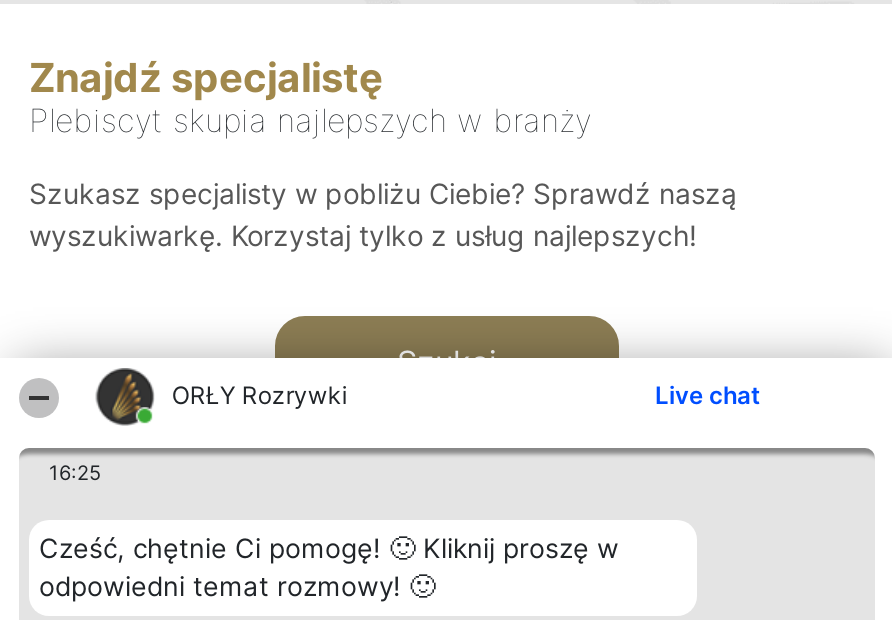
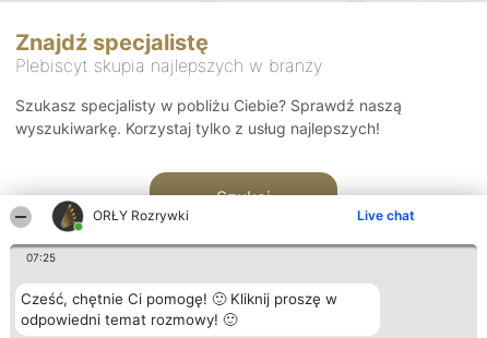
- 16:25
+ 07:25
